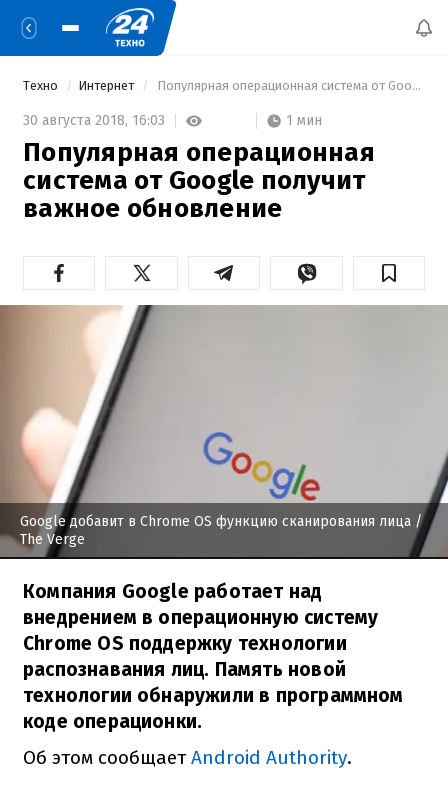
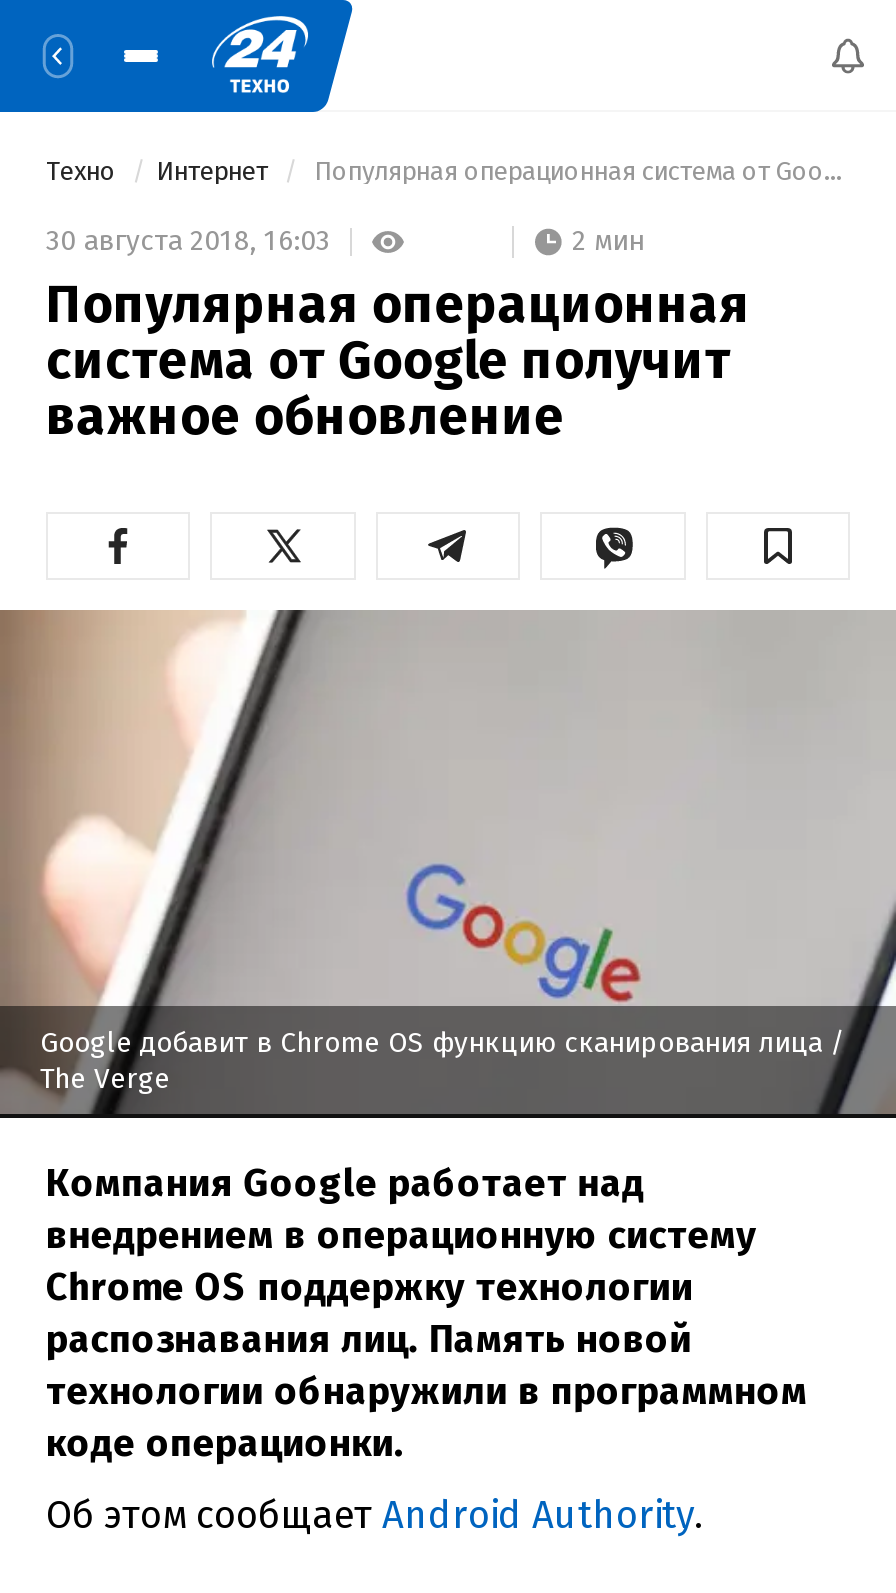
- 1 мин
+ 2 мин
